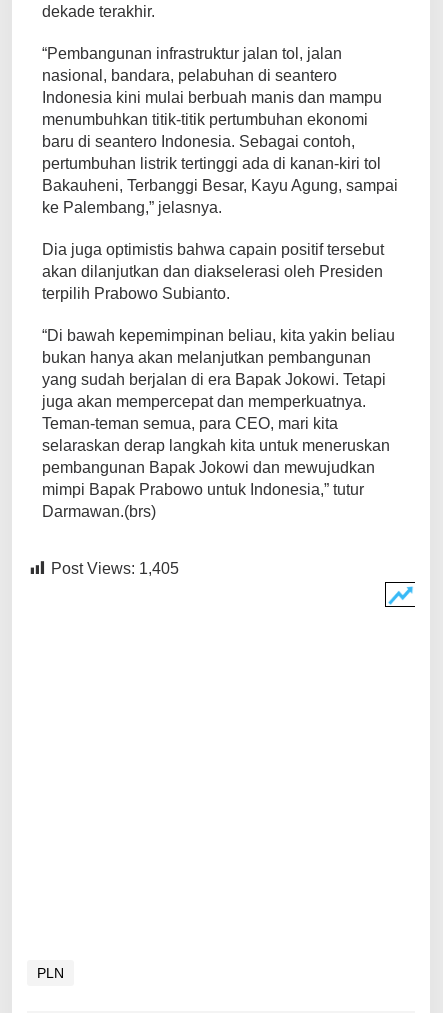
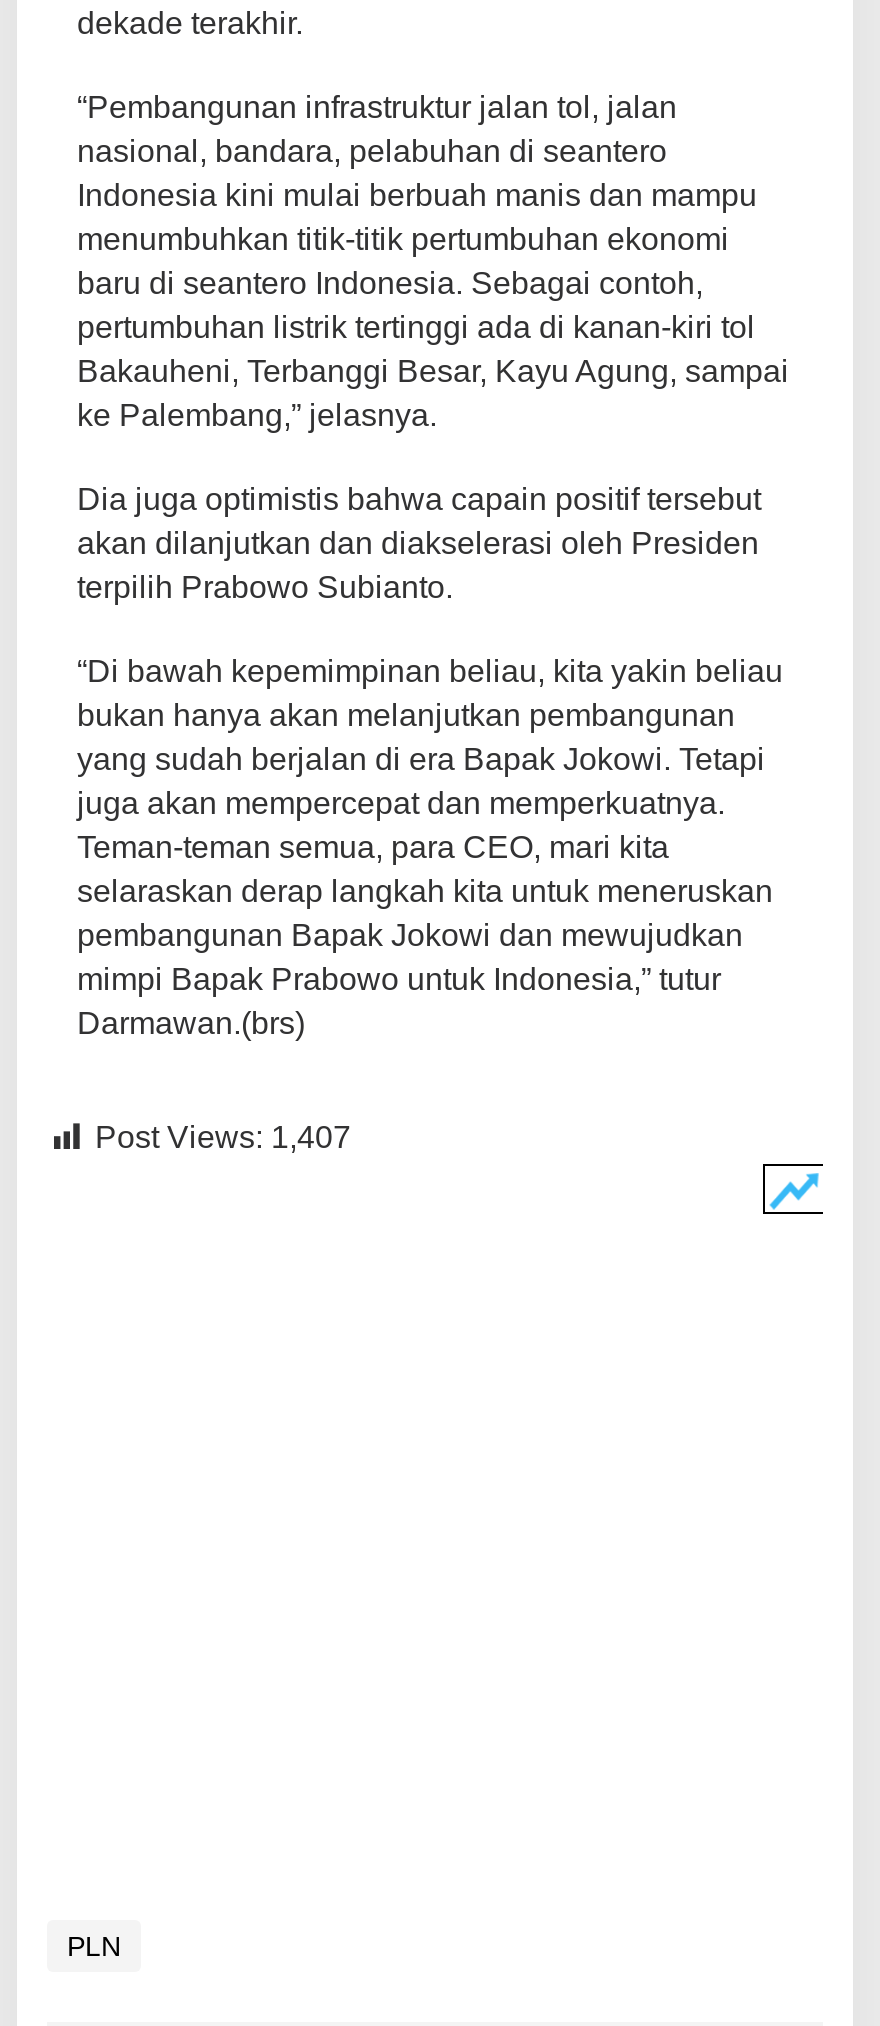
- Post Views: 1,405
+ Post Views: 1,407
